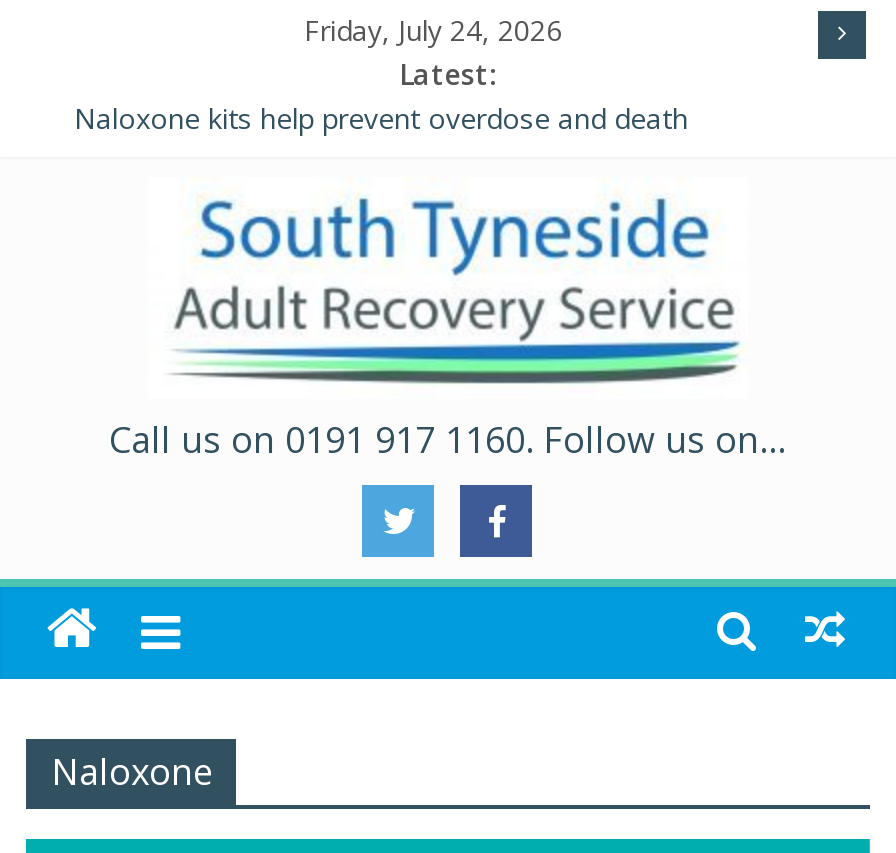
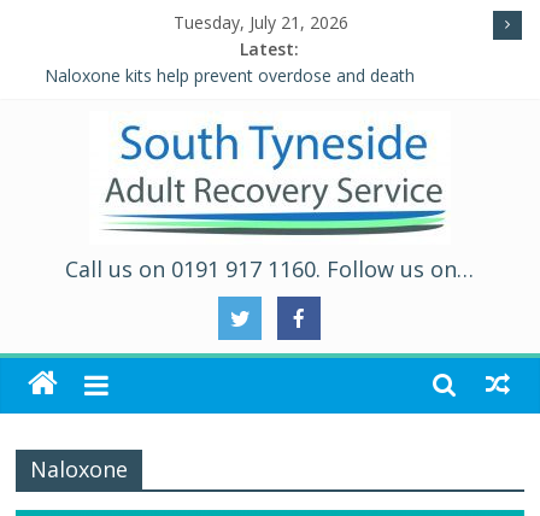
- Friday, July 24, 2026
+ Tuesday, July 21, 2026
